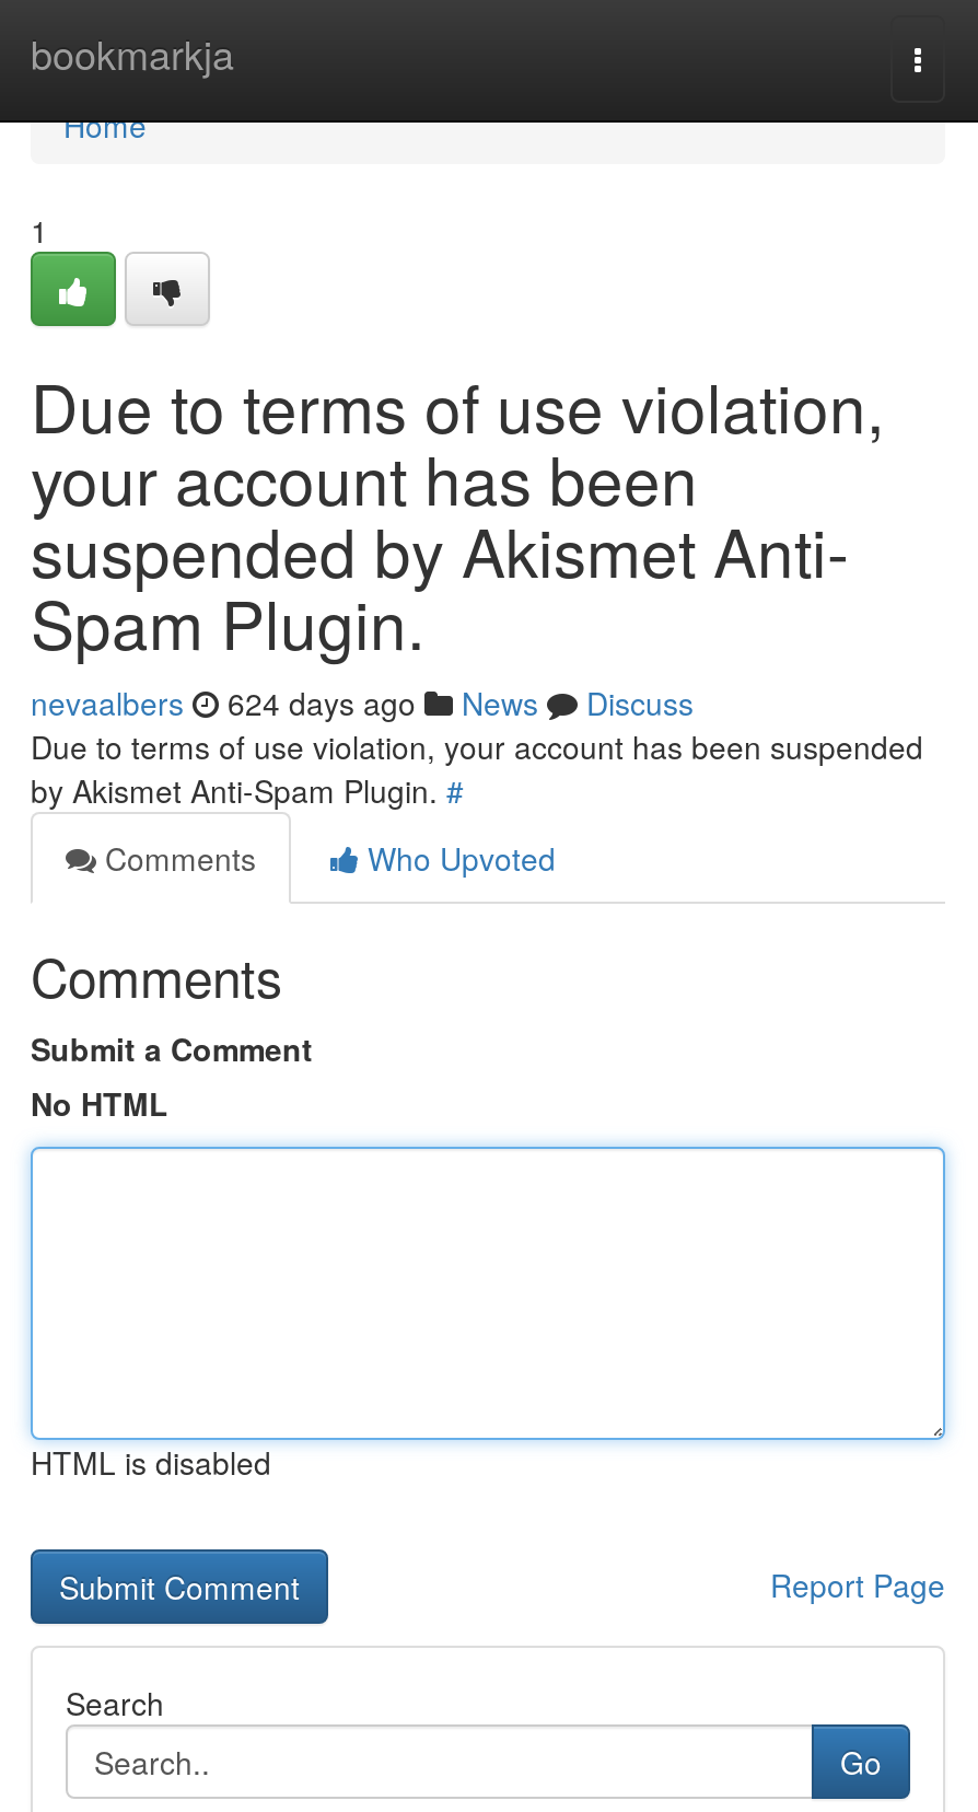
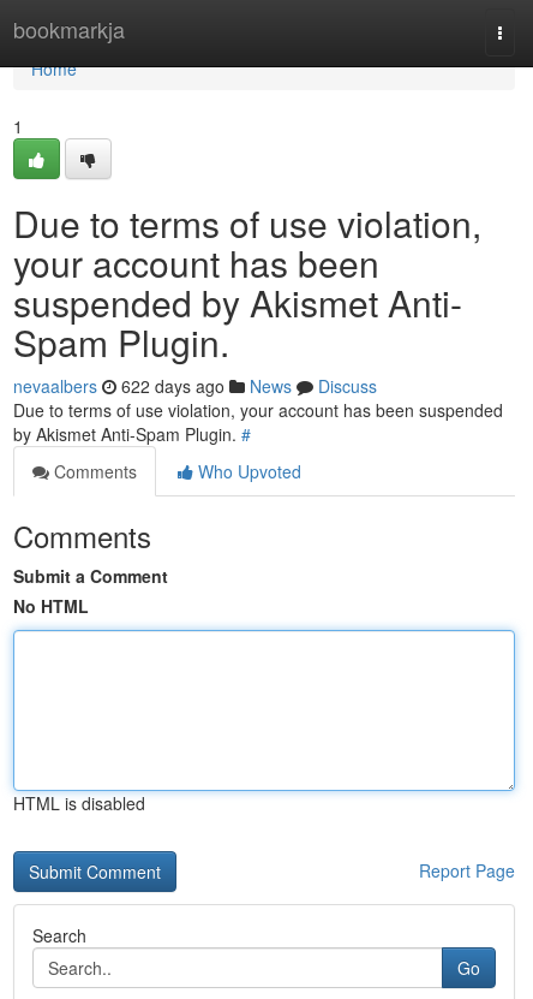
- nevaalbers 624 days ago News Discuss
+ nevaalbers 622 days ago News Discuss
